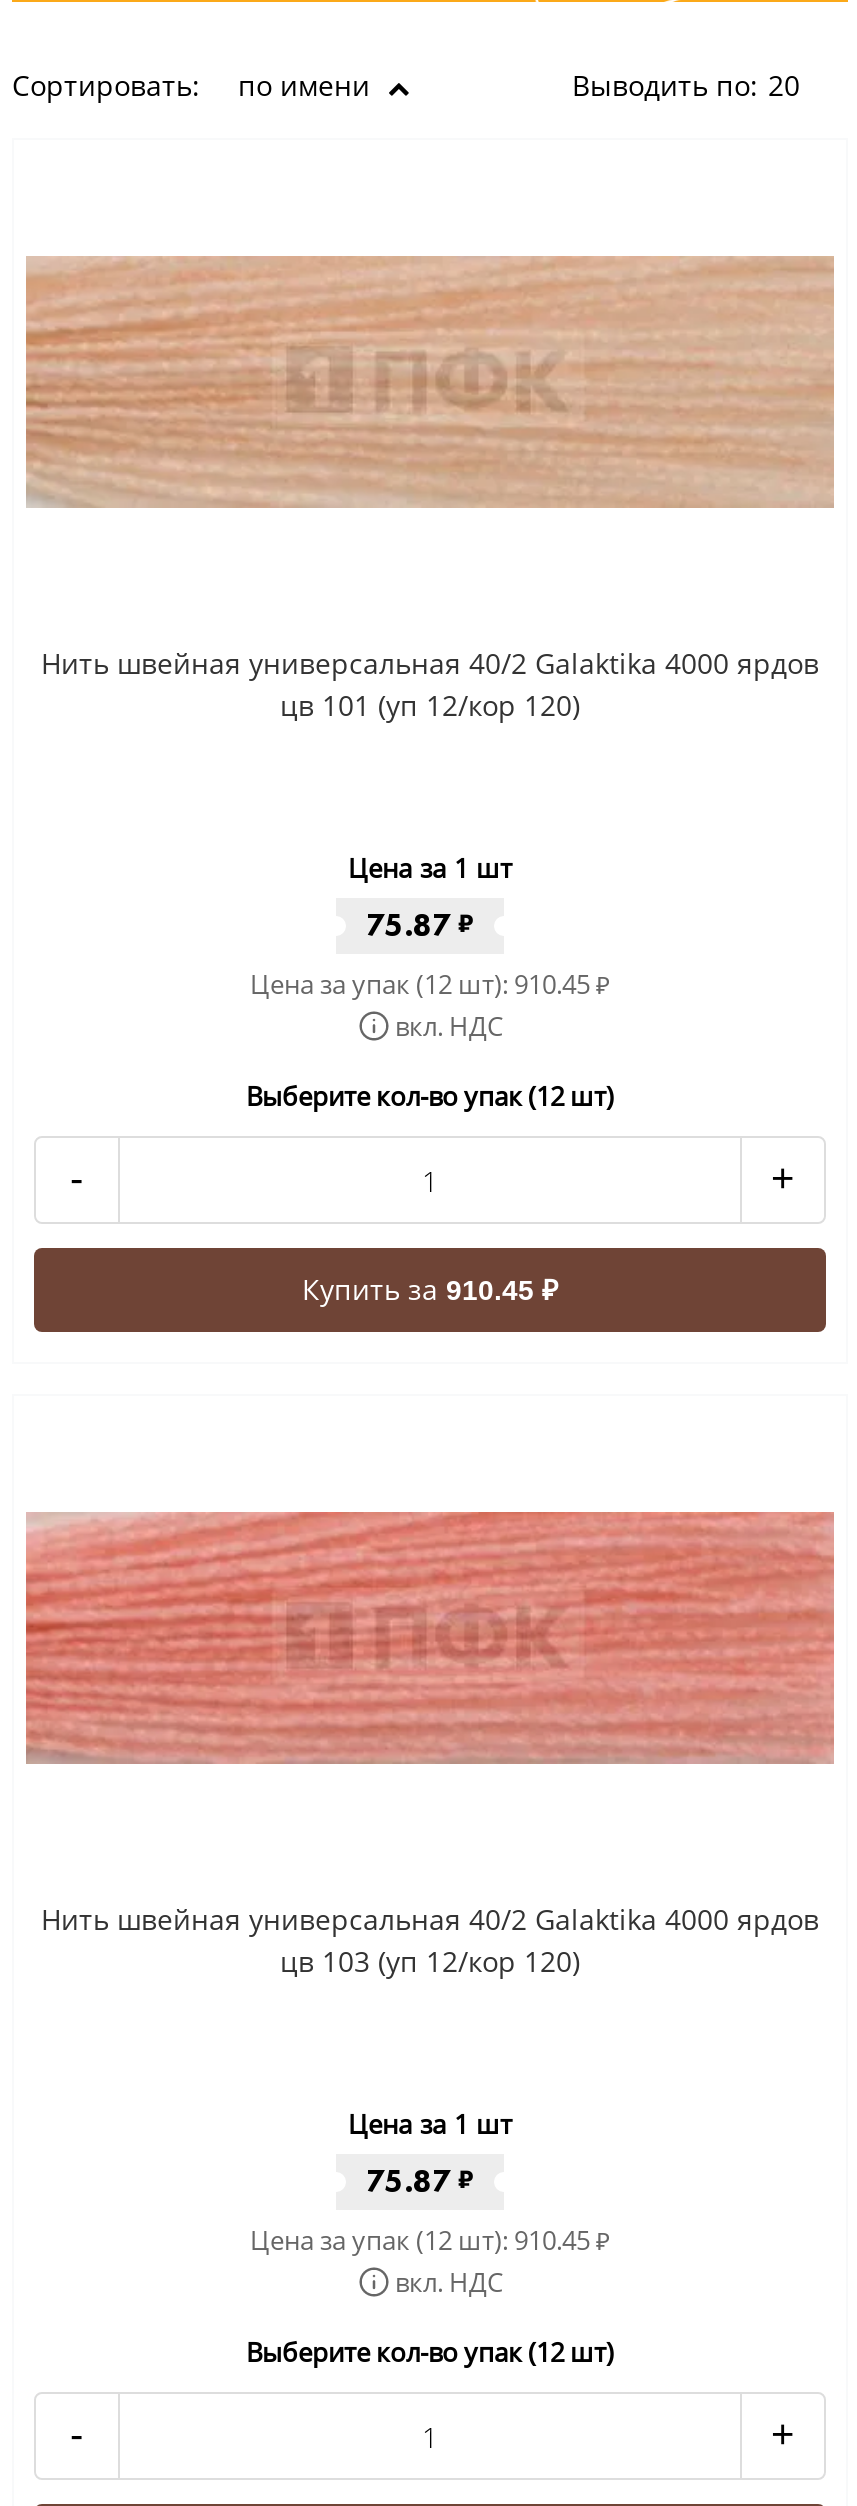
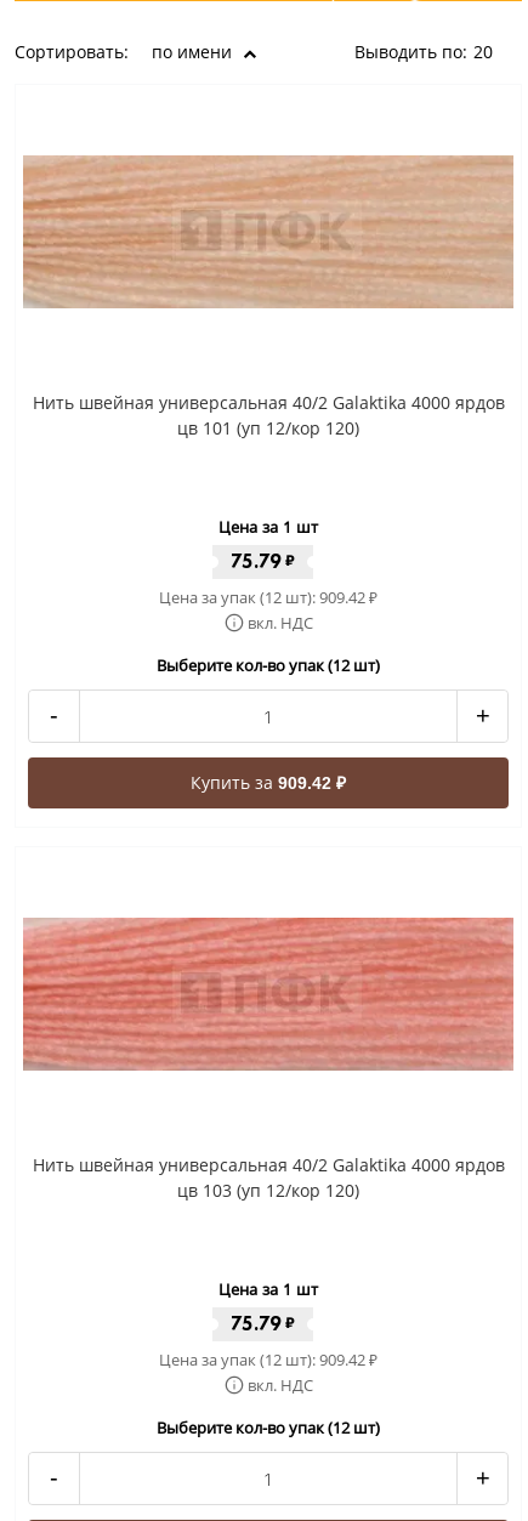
- 75.87 ₽
+ 75.79 ₽

- Цена за упак (12 шт): 910.45₽
+ Цена за упак (12 шт): 909.42₽

- Купить за 910.45 ₽
+ Купить за 909.42 ₽

- 75.87 ₽
+ 75.79 ₽

- Цена за упак (12 шт): 910.45₽
+ Цена за упак (12 шт): 909.42₽
